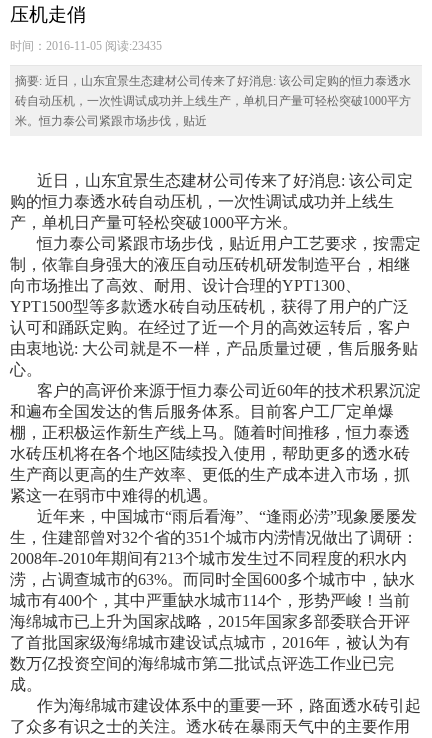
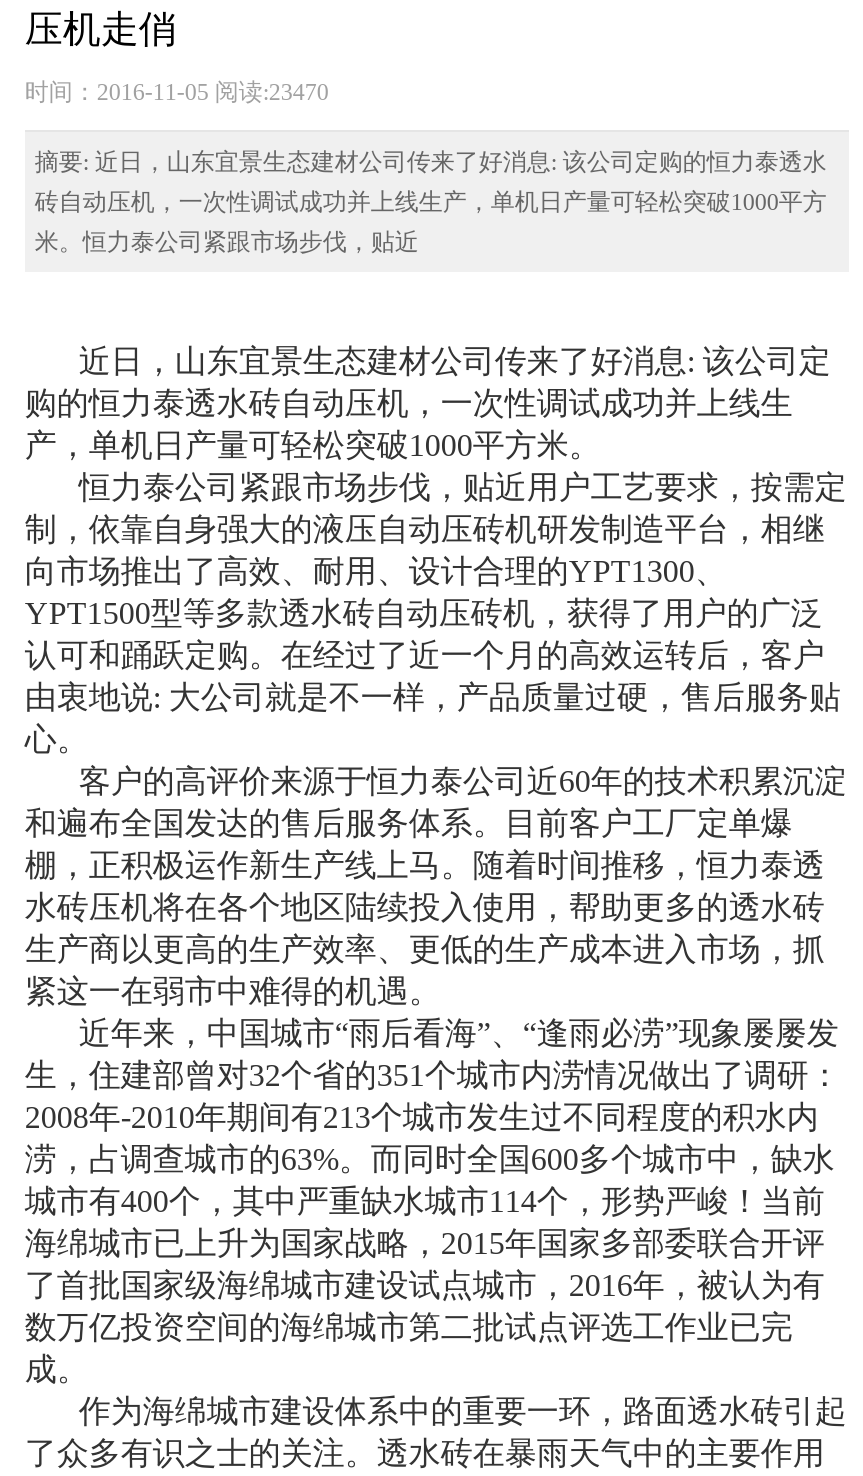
- 时间：2016-11-05 阅读:23435
+ 时间：2016-11-05 阅读:23470
